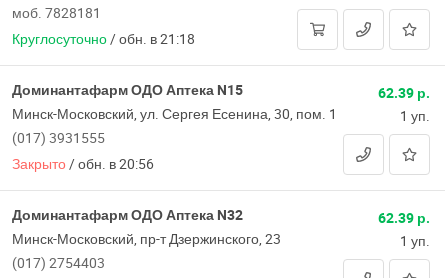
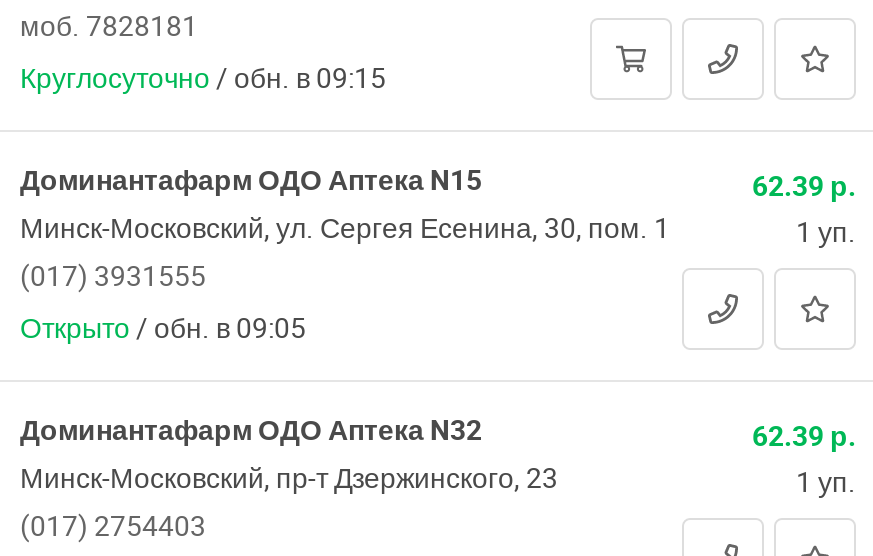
- Круглосуточно / обн. в 21:18
+ Круглосуточно / обн. в 09:15

- Закрыто / обн. в 20:56
+ Открыто / обн. в 09:05
